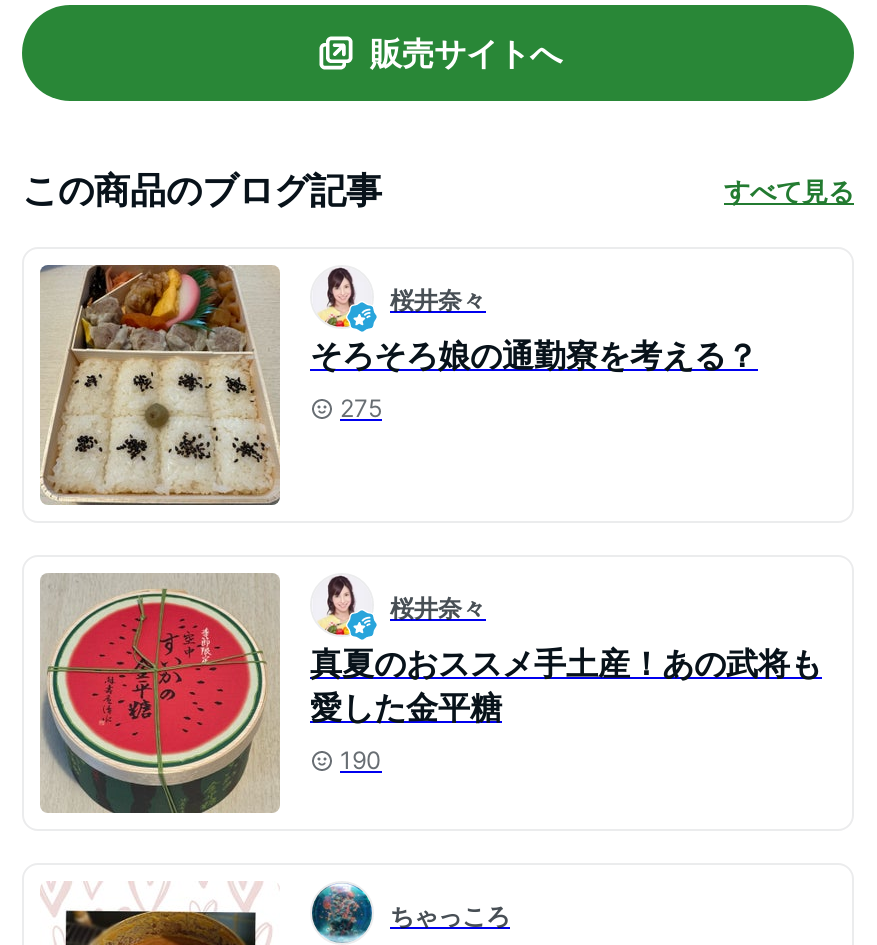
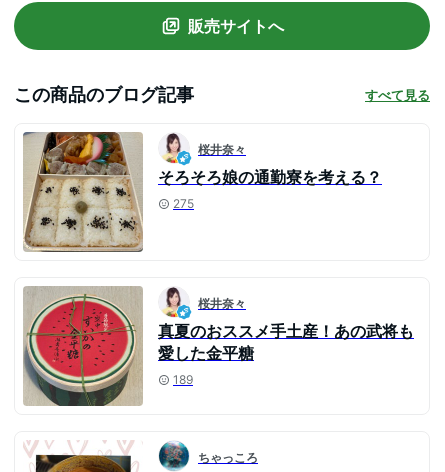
- 190
+ 189
